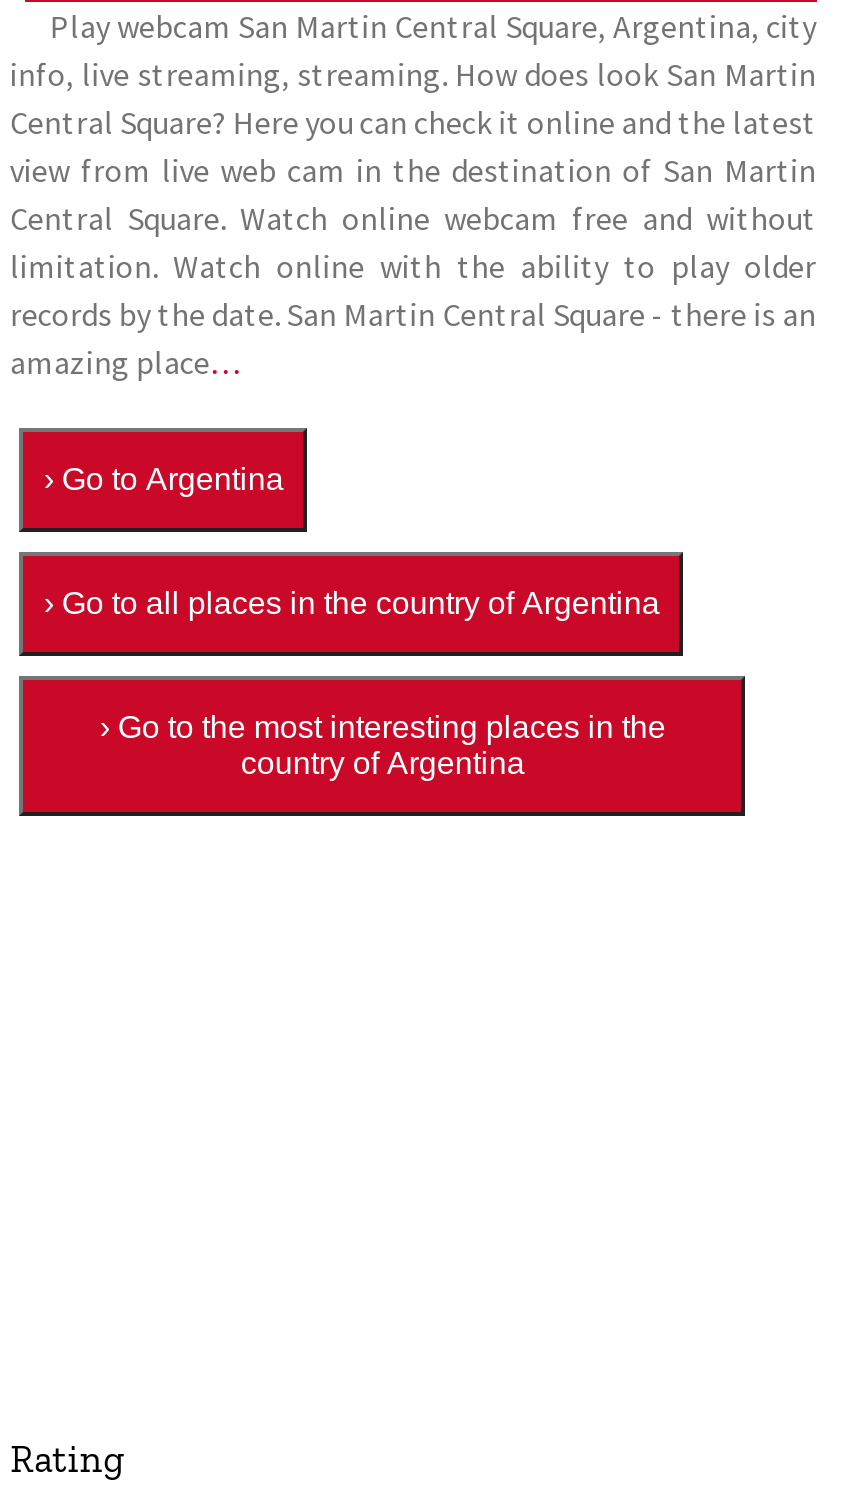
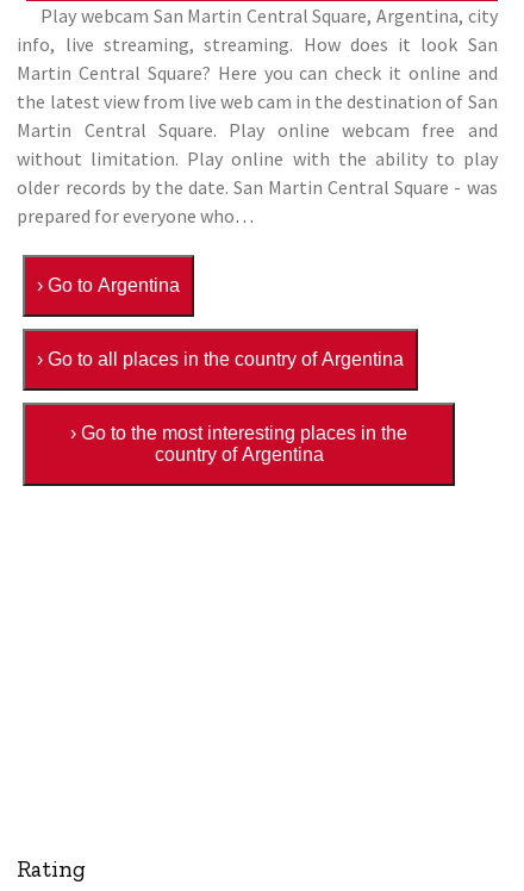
- info, live streaming, streaming. How does look San Martin
- Central Square? Here you can check it online and the latest
- view from live web cam in the destination of San Martin
- Central Square. Watch online webcam free and without
- limitation. Watch online with the ability to play older
- records by the date. San Martin Central Square - there is an
- amazing place …
+ info, live streaming, streaming. How does it look San
+ Martin Central Square? Here you can check it online and
+ the latest view from live web cam in the destination of San
+ Martin Central Square. Play online webcam free and
+ without limitation. Play online with the ability to play
+ older records by the date. San Martin Central Square - was
+ prepared for everyone who …
